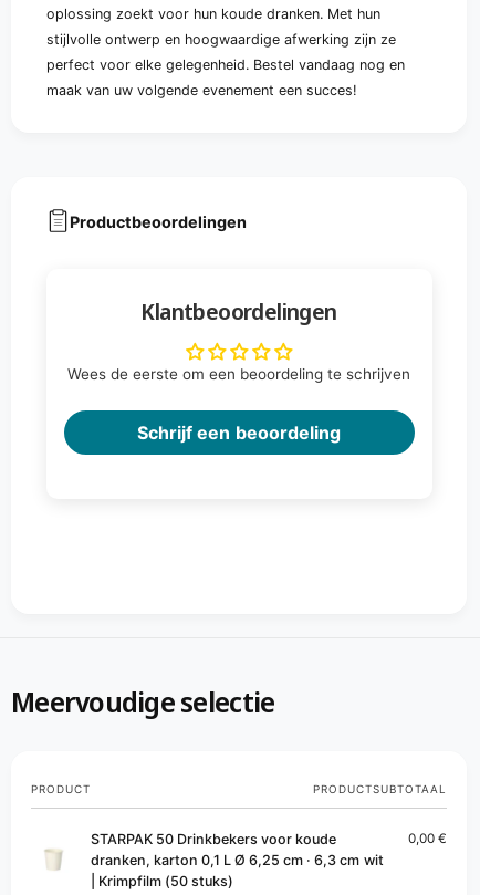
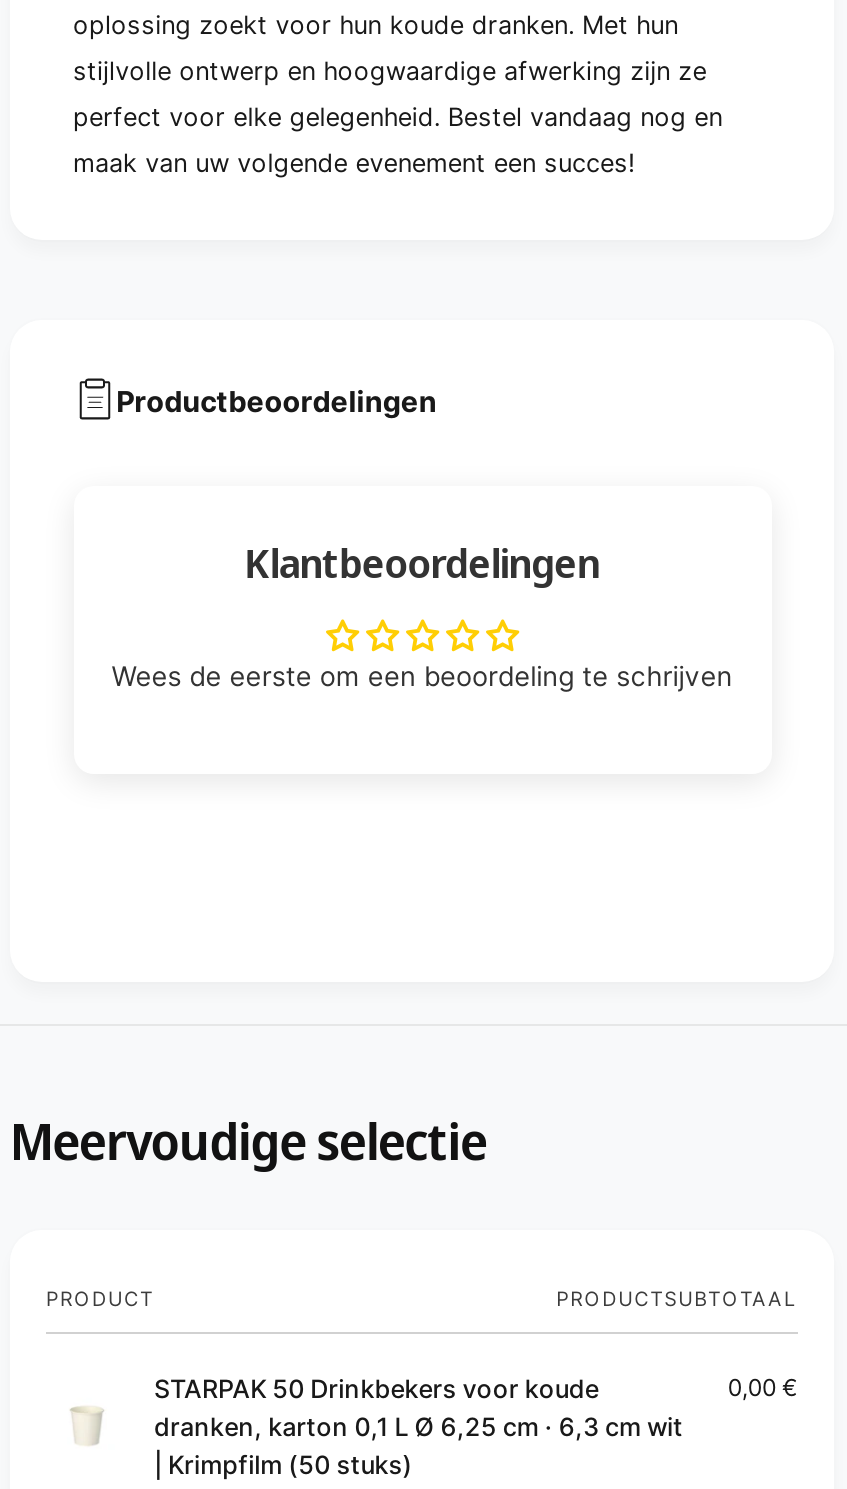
- Schrijf een beoordeling
